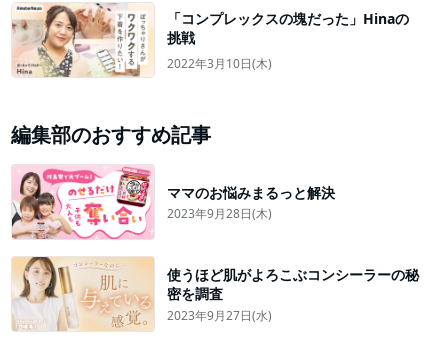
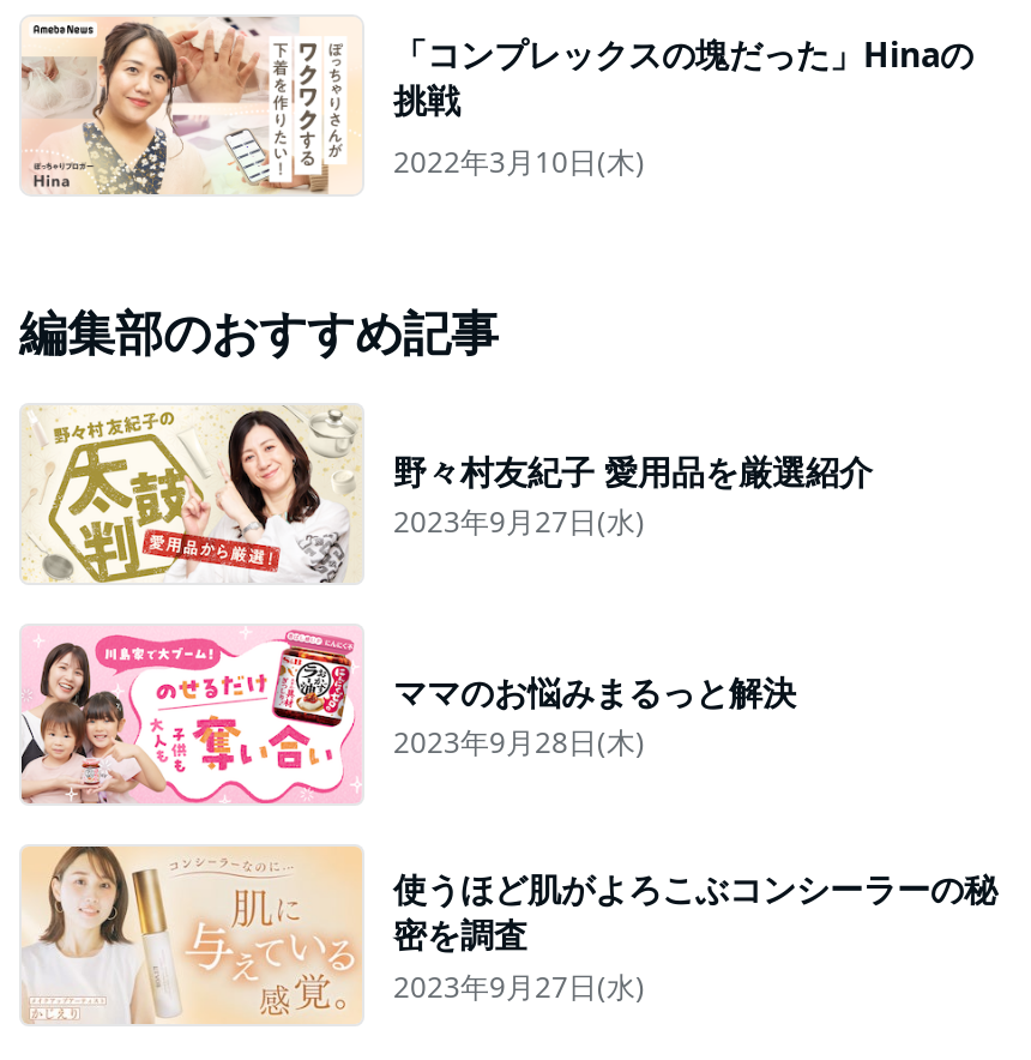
+ [image]
+ 野々村友紀子 愛用品を厳選紹介
+ 2023年9月27日(水)
